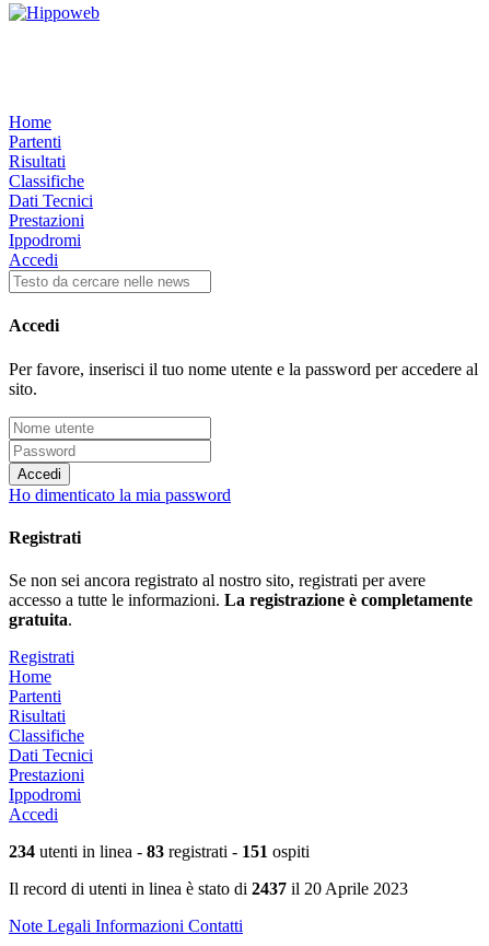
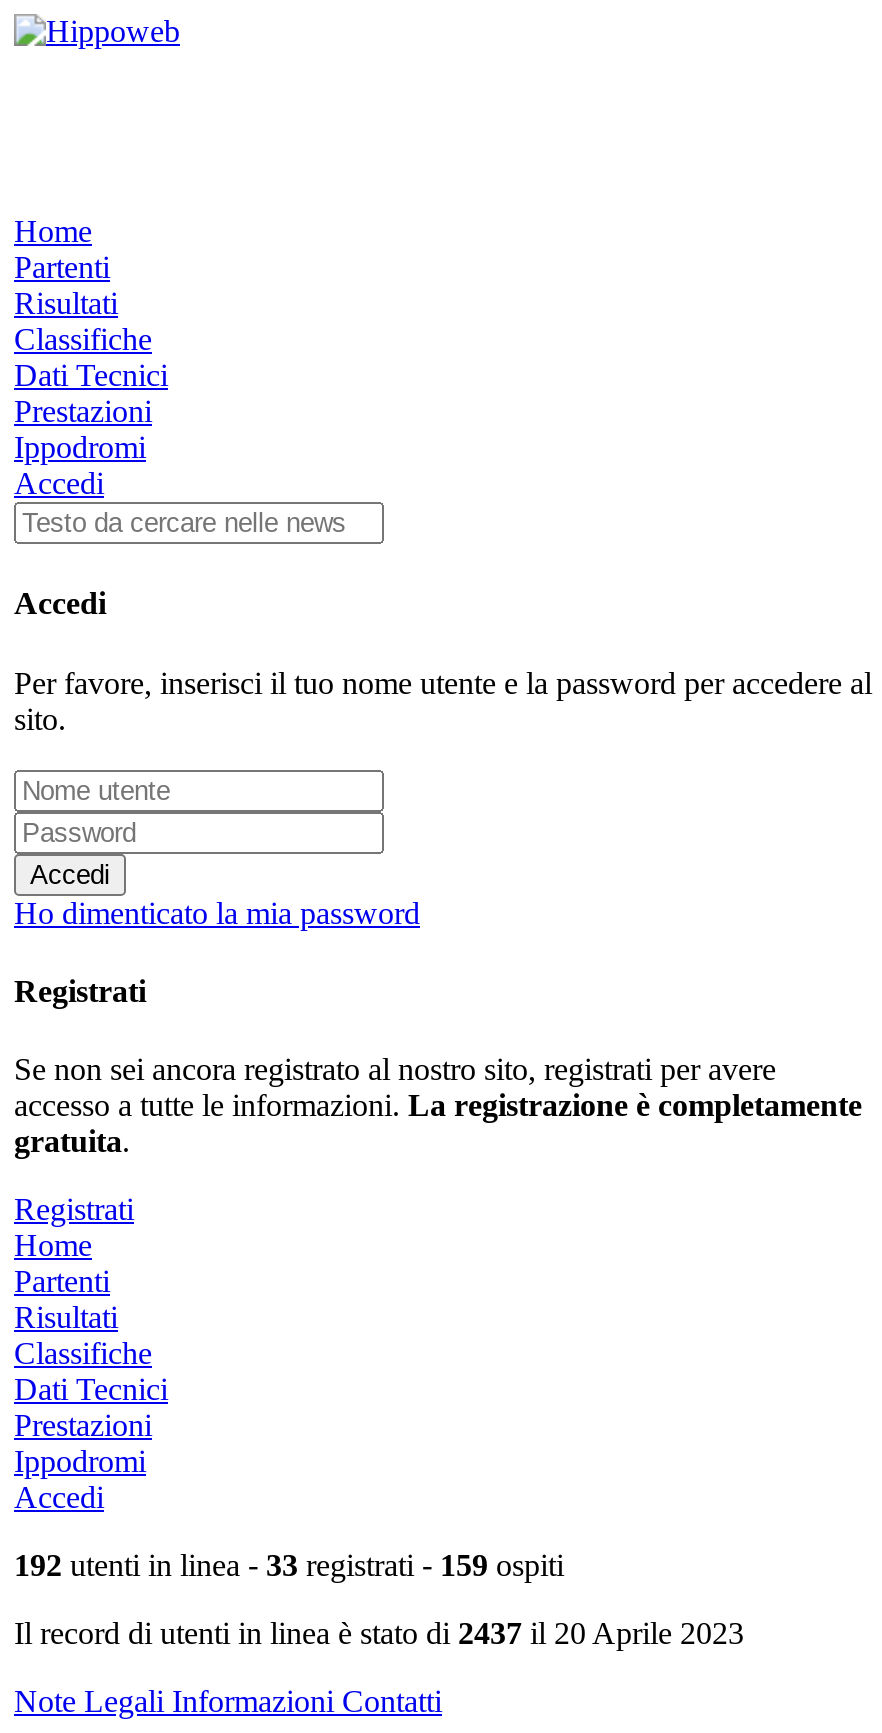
- 234 utenti in linea - 83 registrati - 151 ospiti
+ 192 utenti in linea - 33 registrati - 159 ospiti
